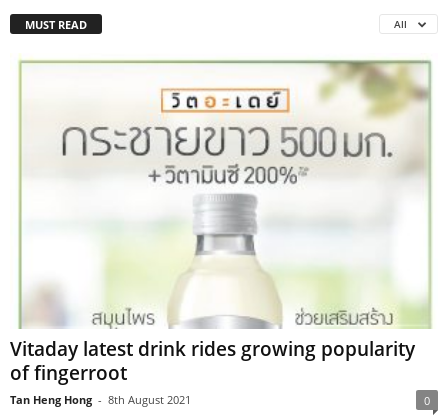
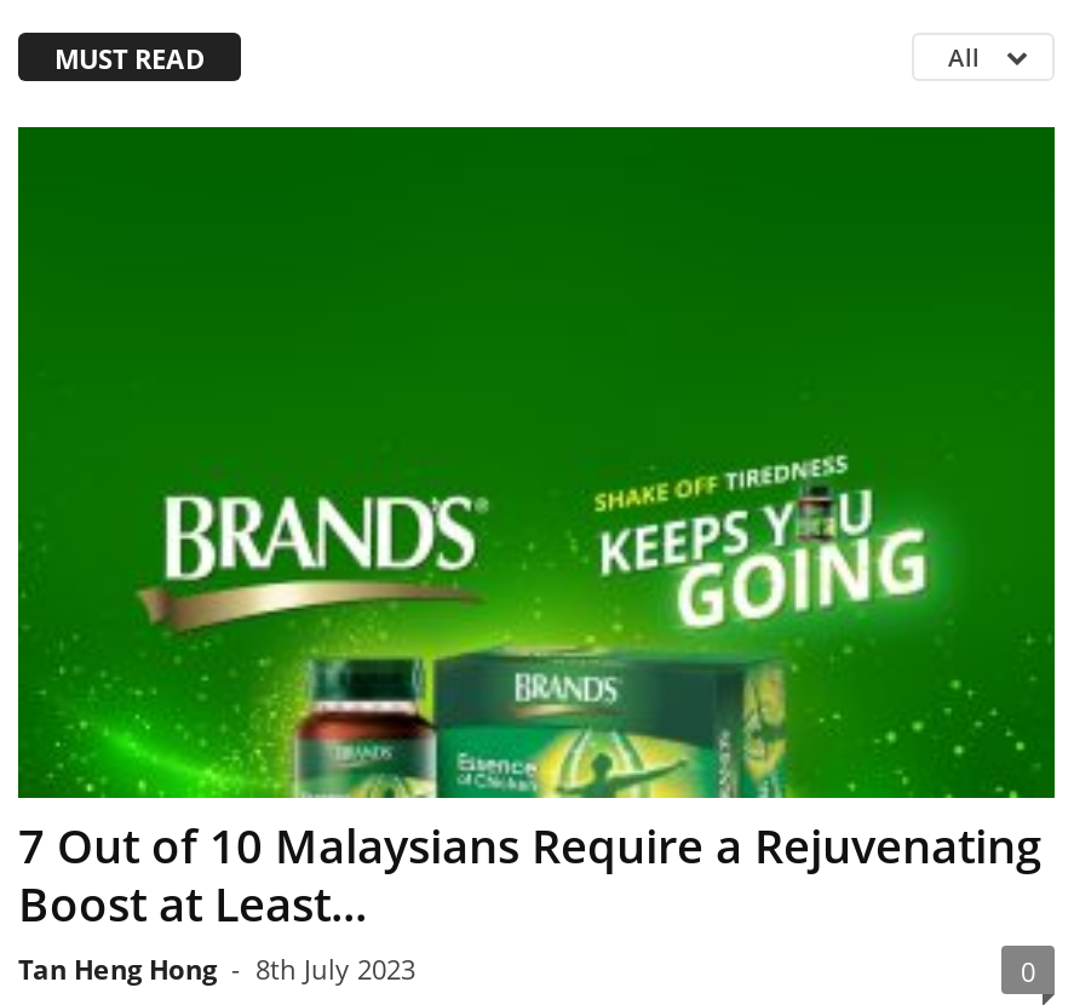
- [image]
- Vitaday latest drink rides growing popularity
- of fingerroot
- Tan Heng Hong - 8th August 2021
+ [image]
+ 7 Out of 10 Malaysians Require a Rejuvenating
+ Boost at Least...
+ Tan Heng Hong - 8th July 2023
